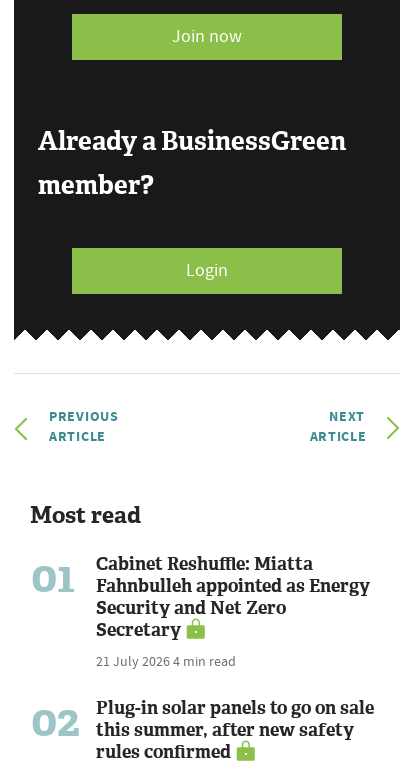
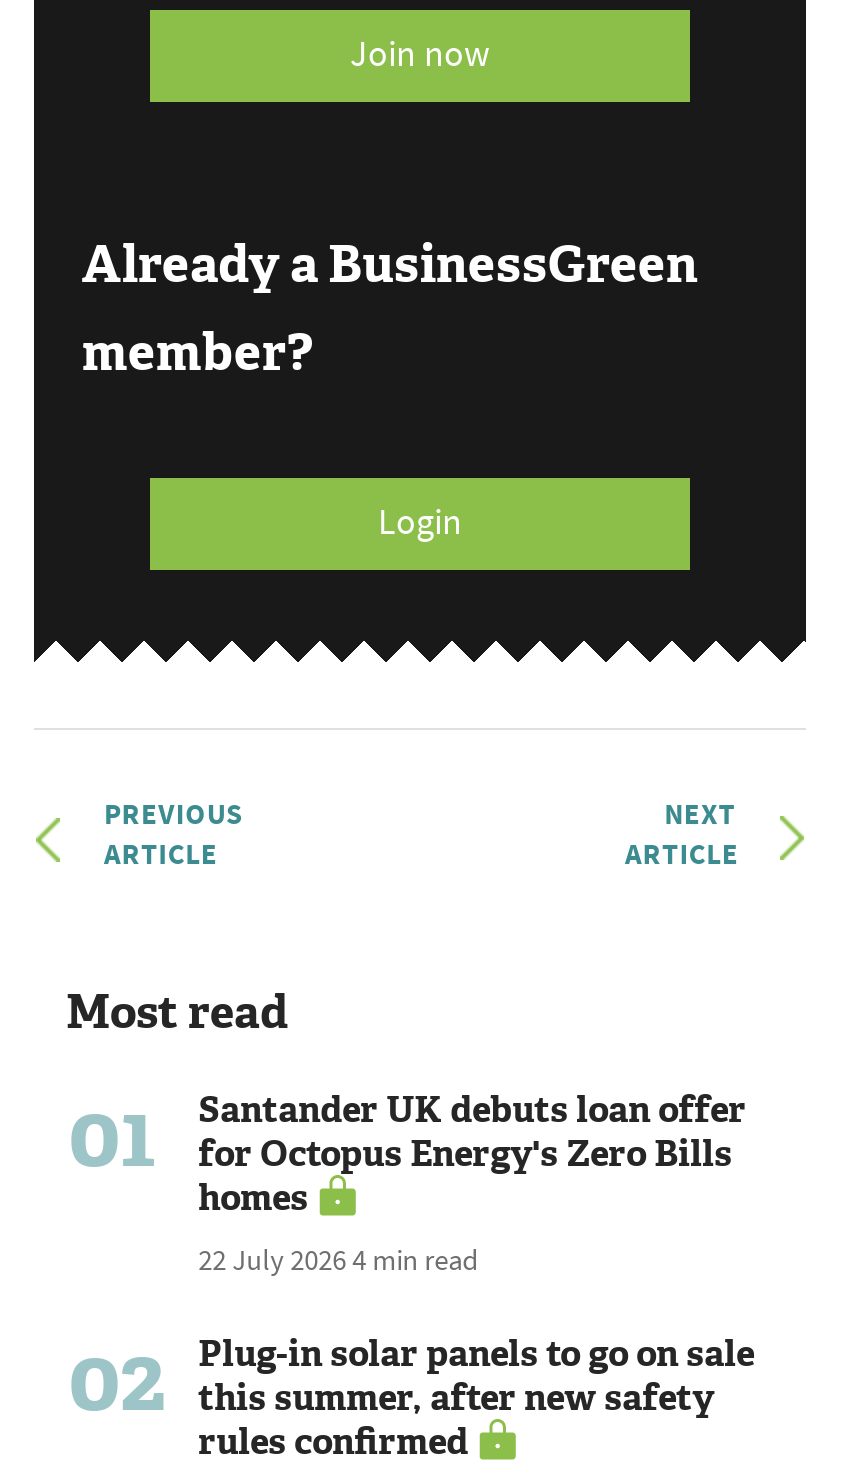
- Cabinet Reshuffle: Miatta
- Fahnbulleh appointed as Energy
- Security and Net Zero
- Secretary
- 21 July 2026 4 min read
+ Santander UK debuts loan offer
+ for Octopus Energy's Zero Bills
+ homes
+ 22 July 2026 4 min read
